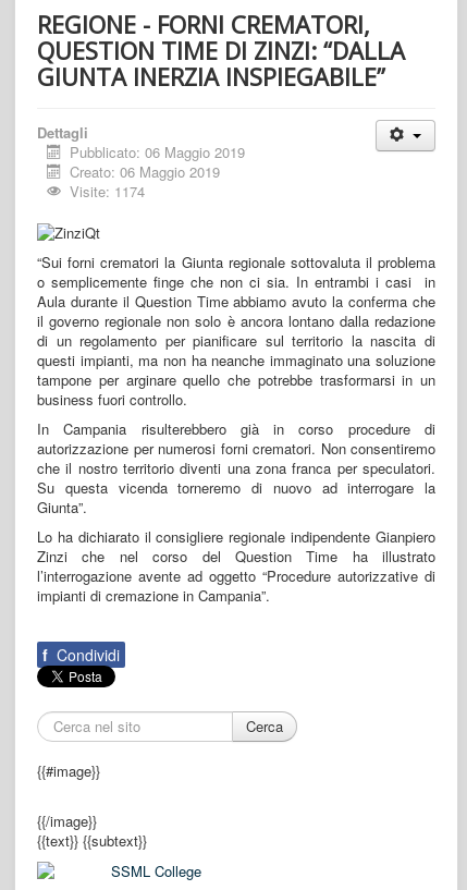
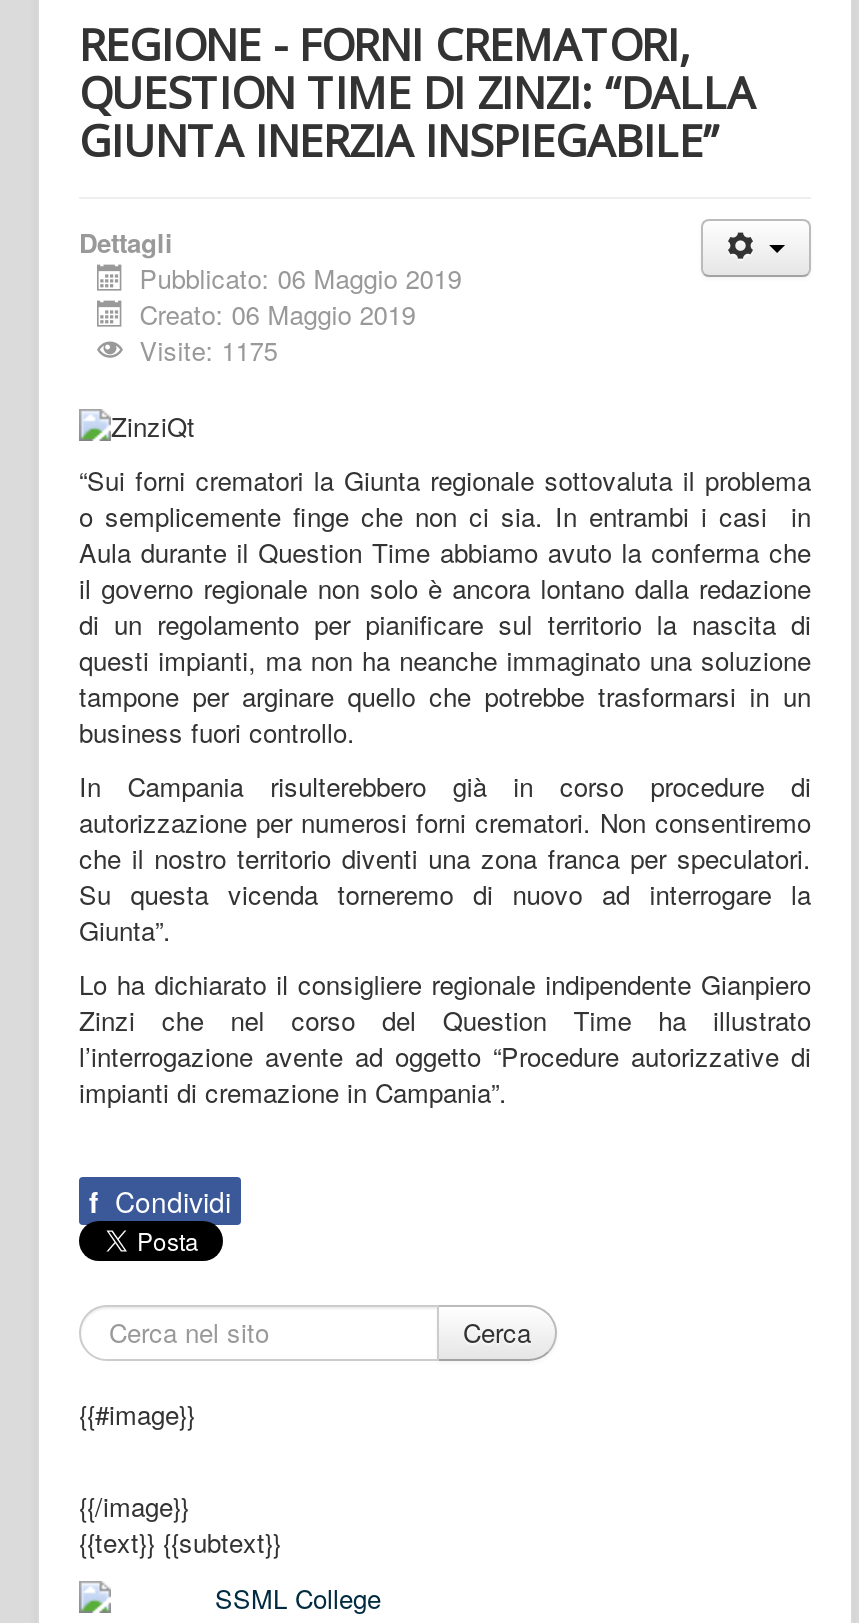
- Visite: 1174
+ Visite: 1175
